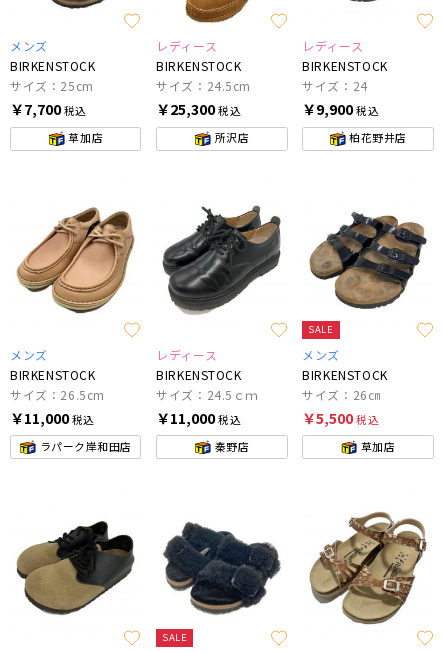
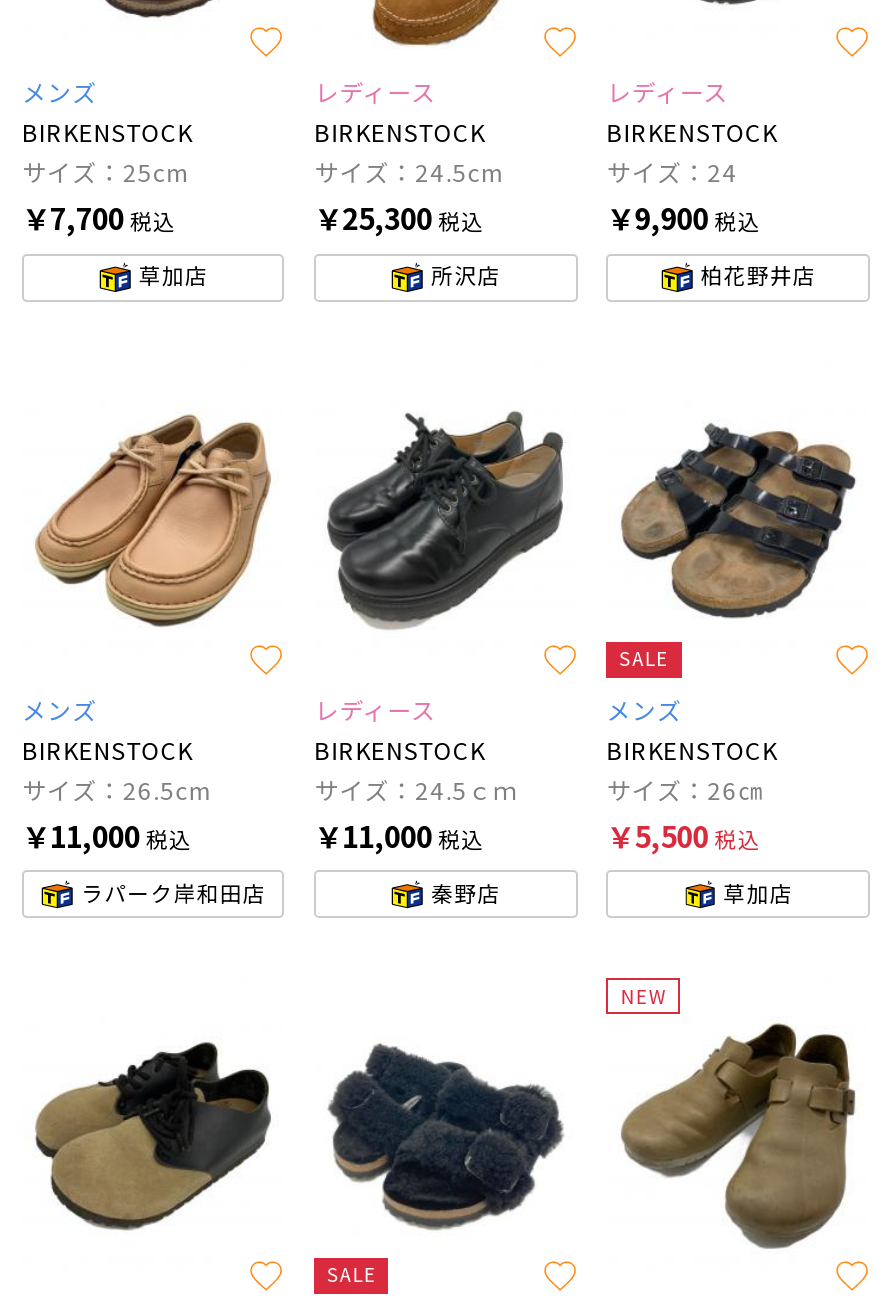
+ NEW

- [image]
+ [image]
